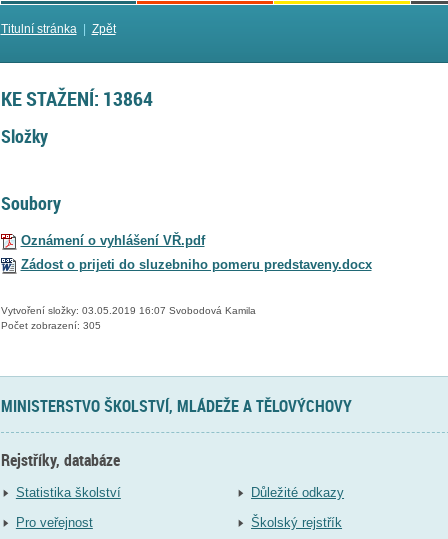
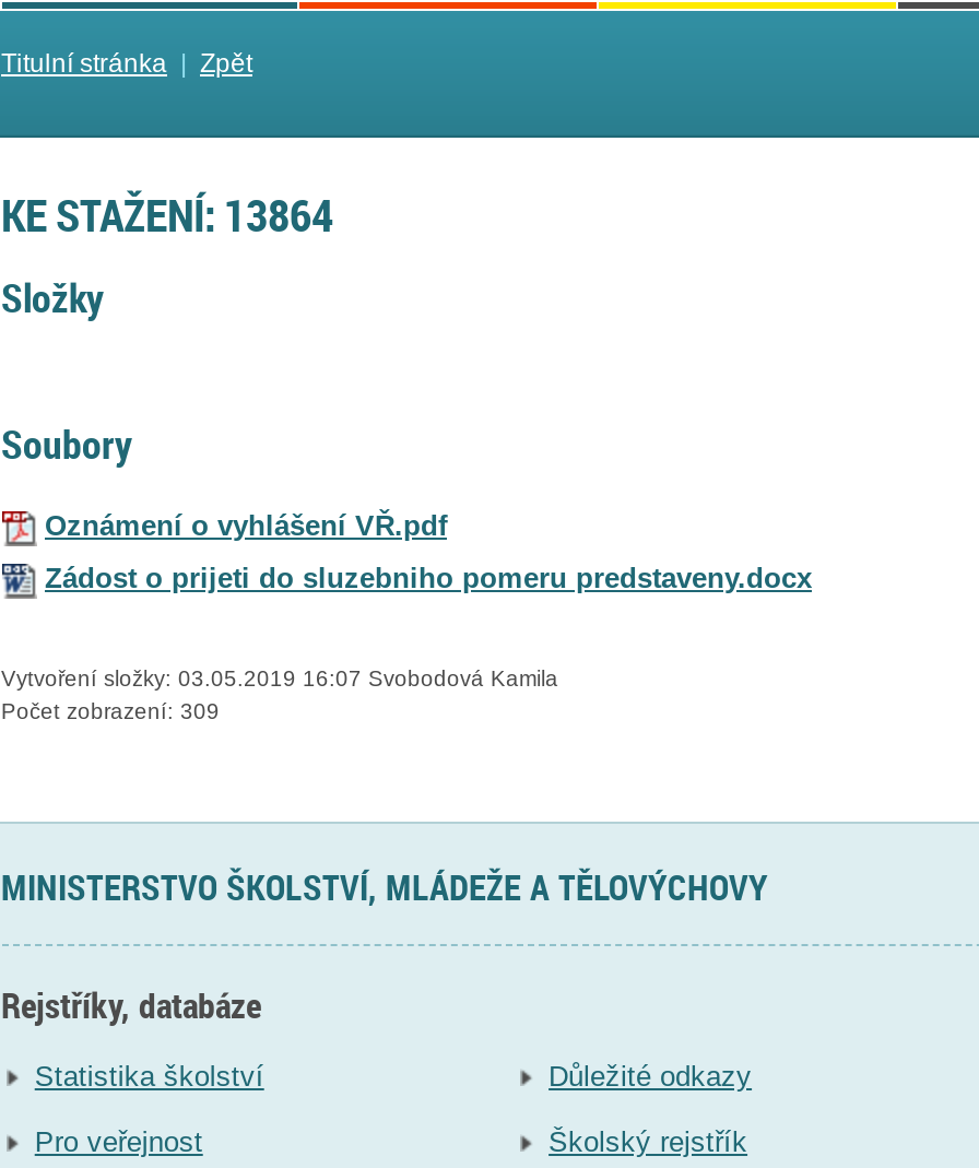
- Počet zobrazení: 305
+ Počet zobrazení: 309
